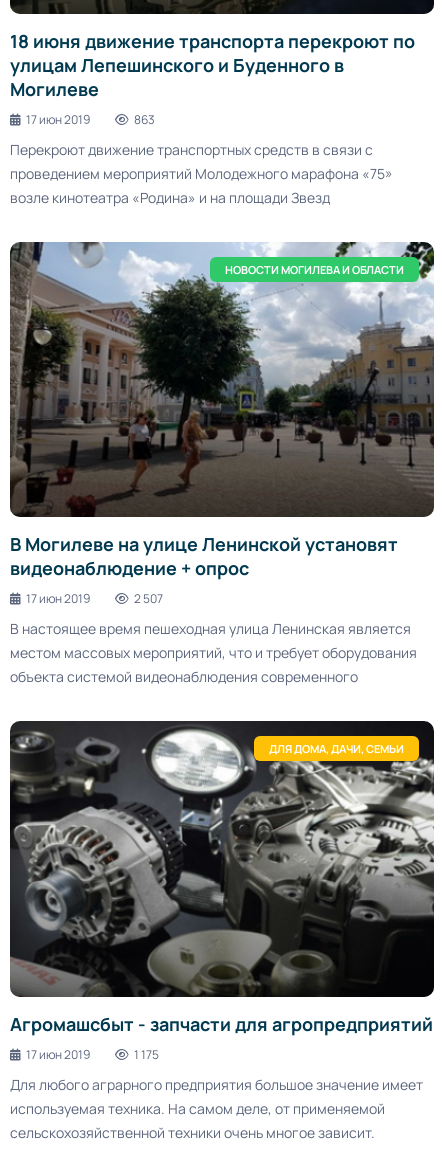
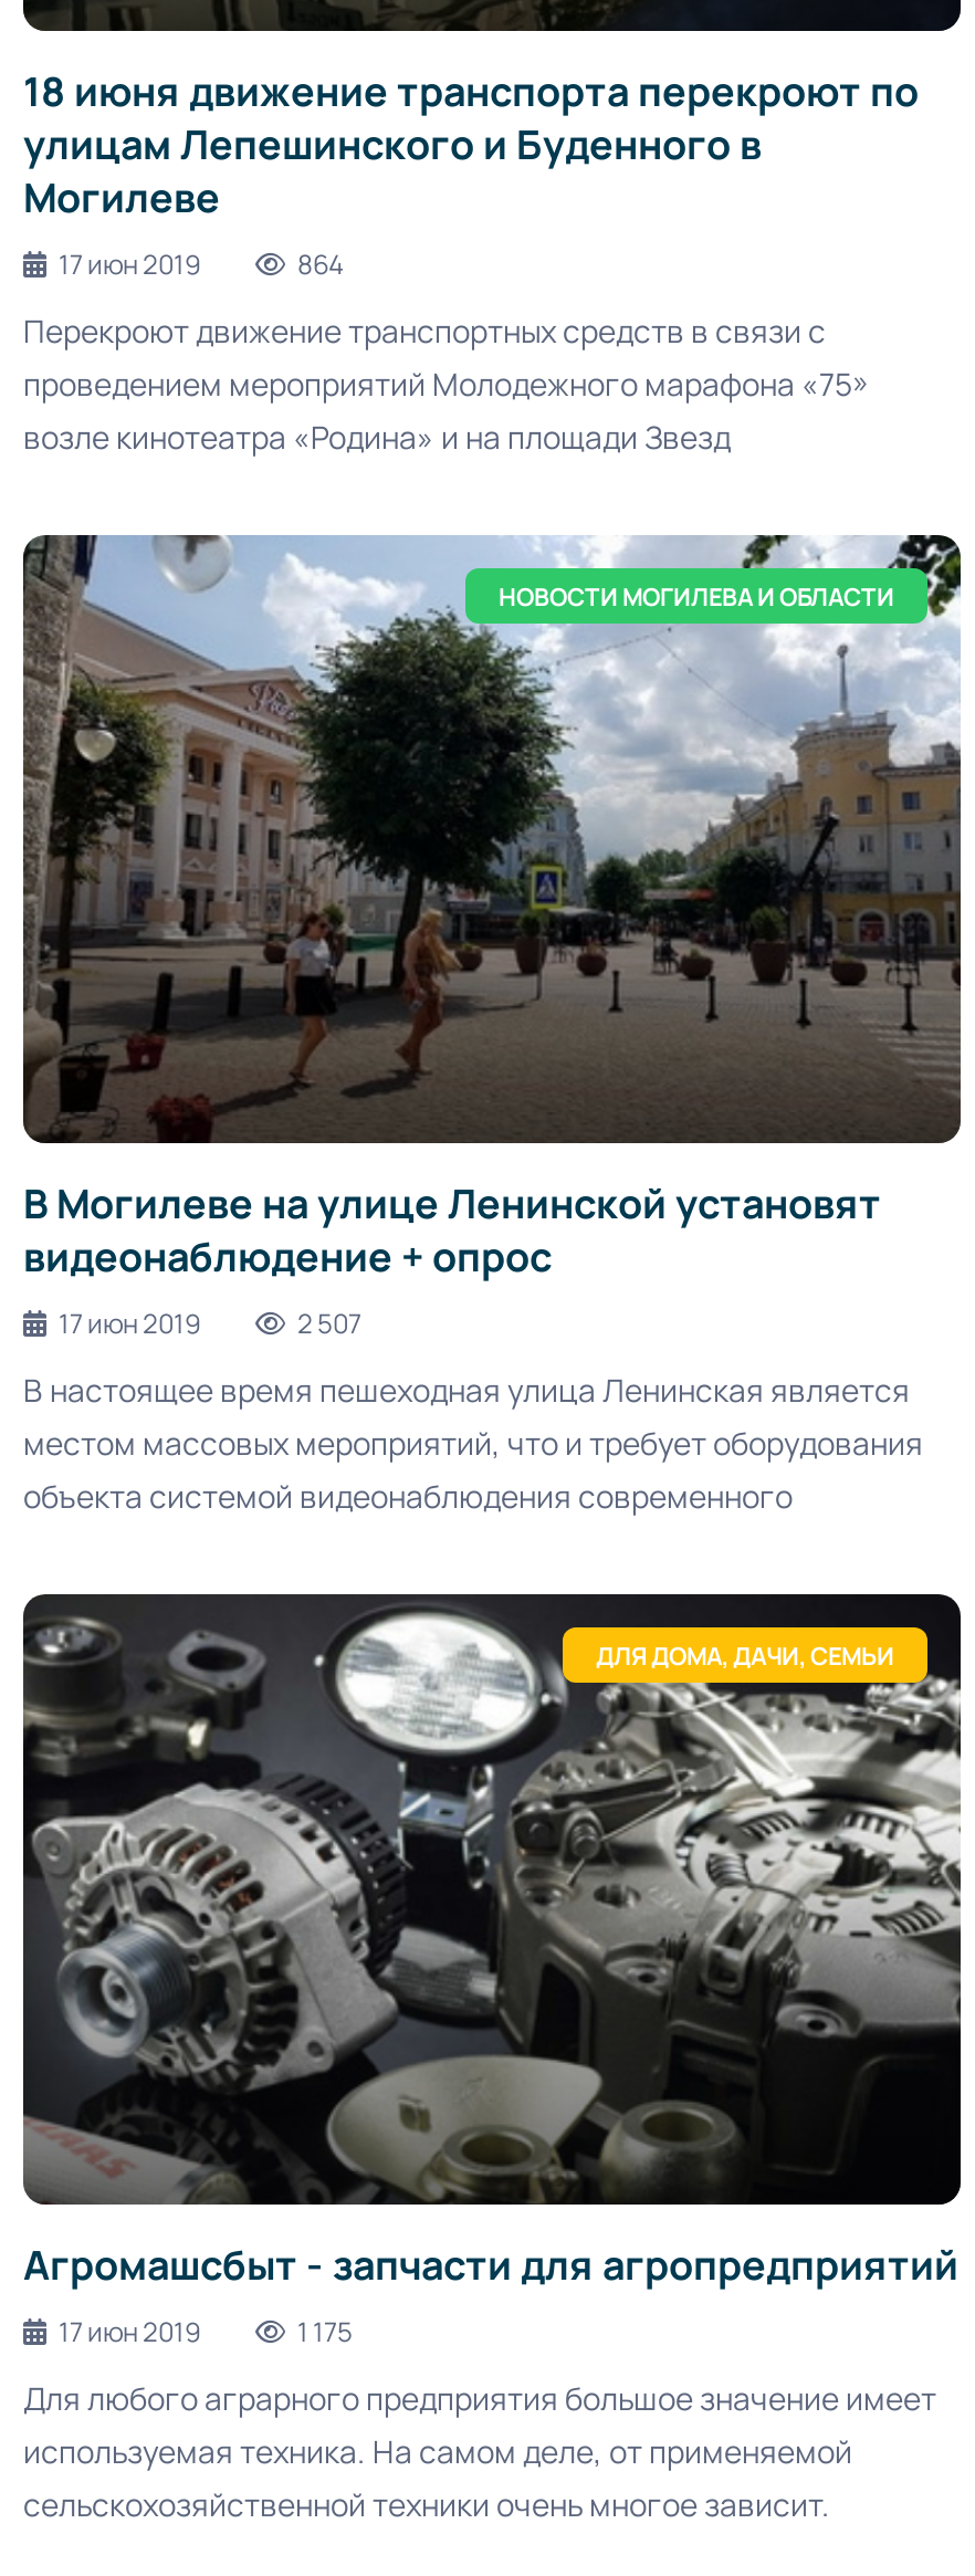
- 863
+ 864
